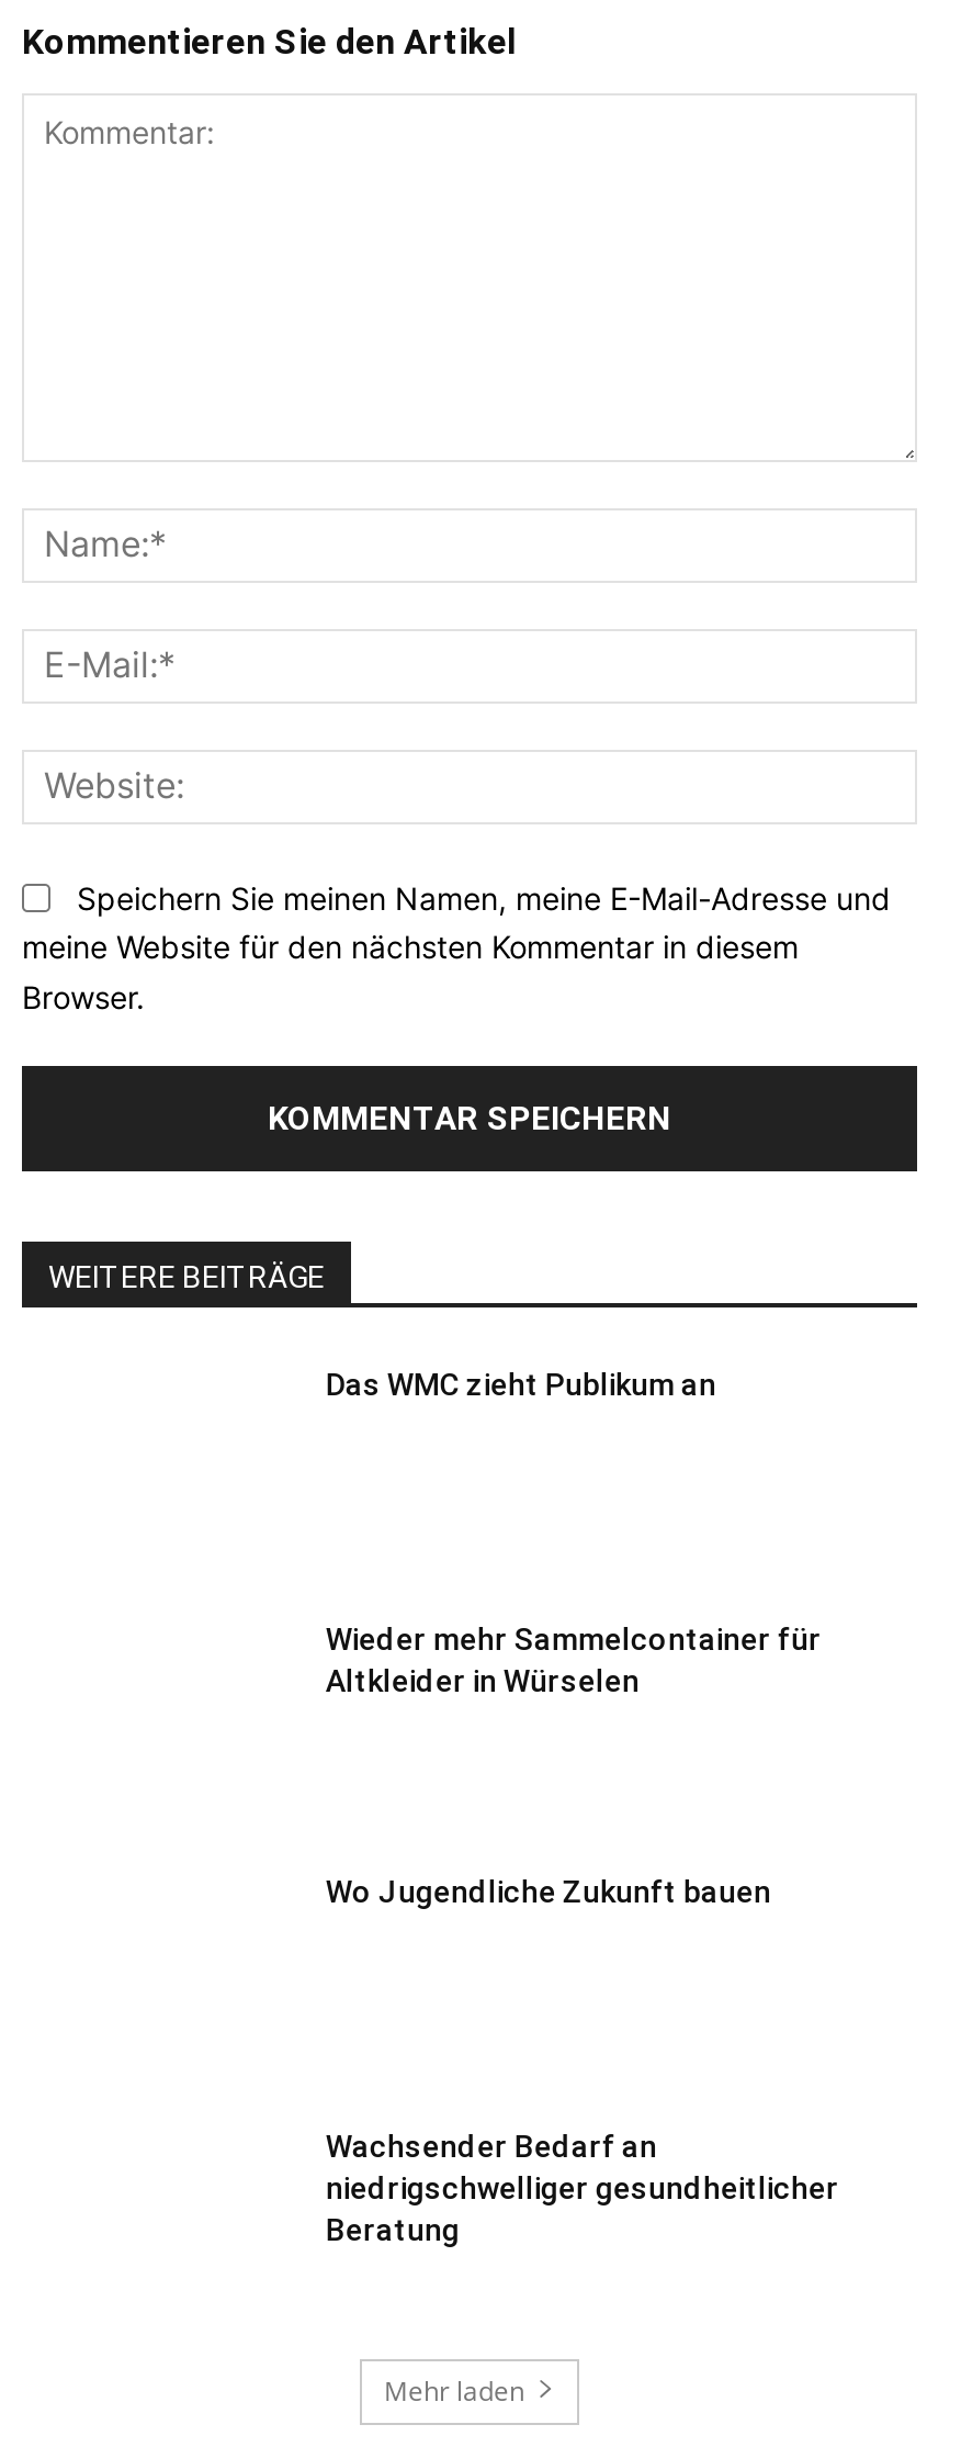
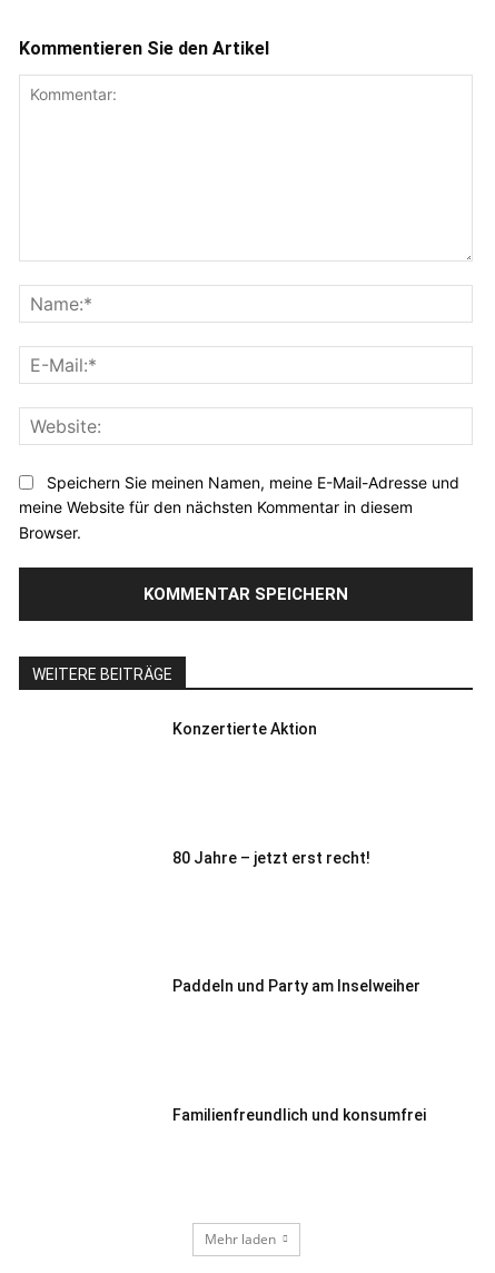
- Das WMC zieht Publikum an
+ Konzertierte Aktion

- Wieder mehr Sammelcontainer für
- Altkleider in Würselen
+ 80 Jahre – jetzt erst recht!

- Wo Jugendliche Zukunft bauen
+ Paddeln und Party am Inselweiher

- Wachsender Bedarf an
- niedrigschwelliger gesundheitlicher
- Beratung
+ Familienfreundlich und konsumfrei
